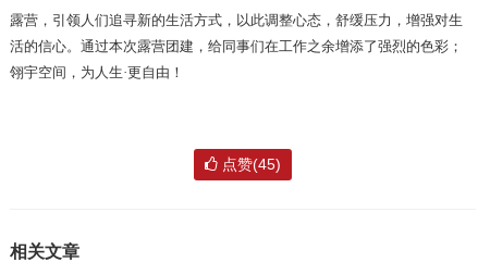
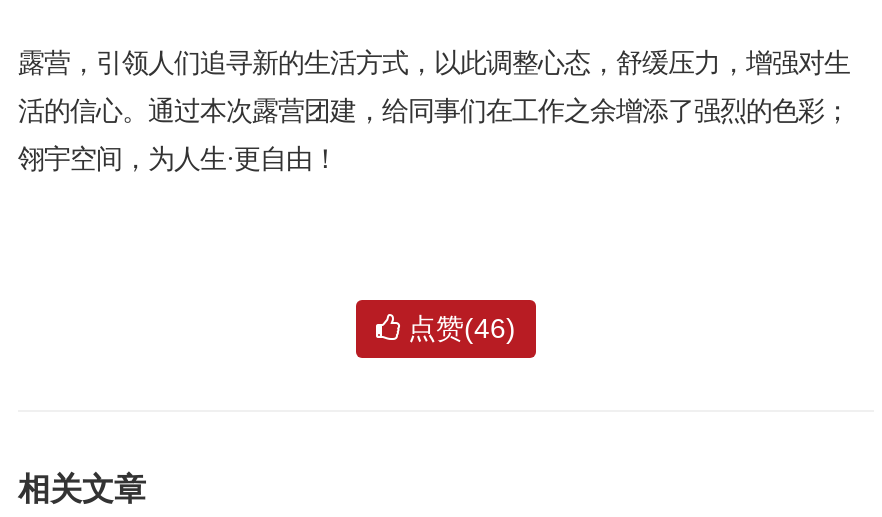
- 点赞(45)
+ 点赞(46)
